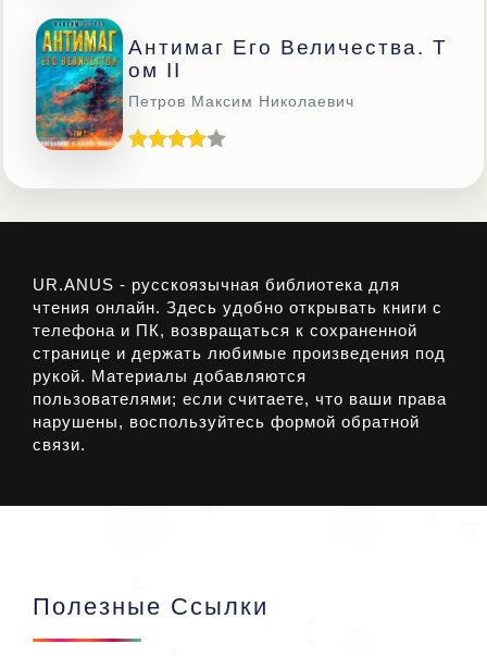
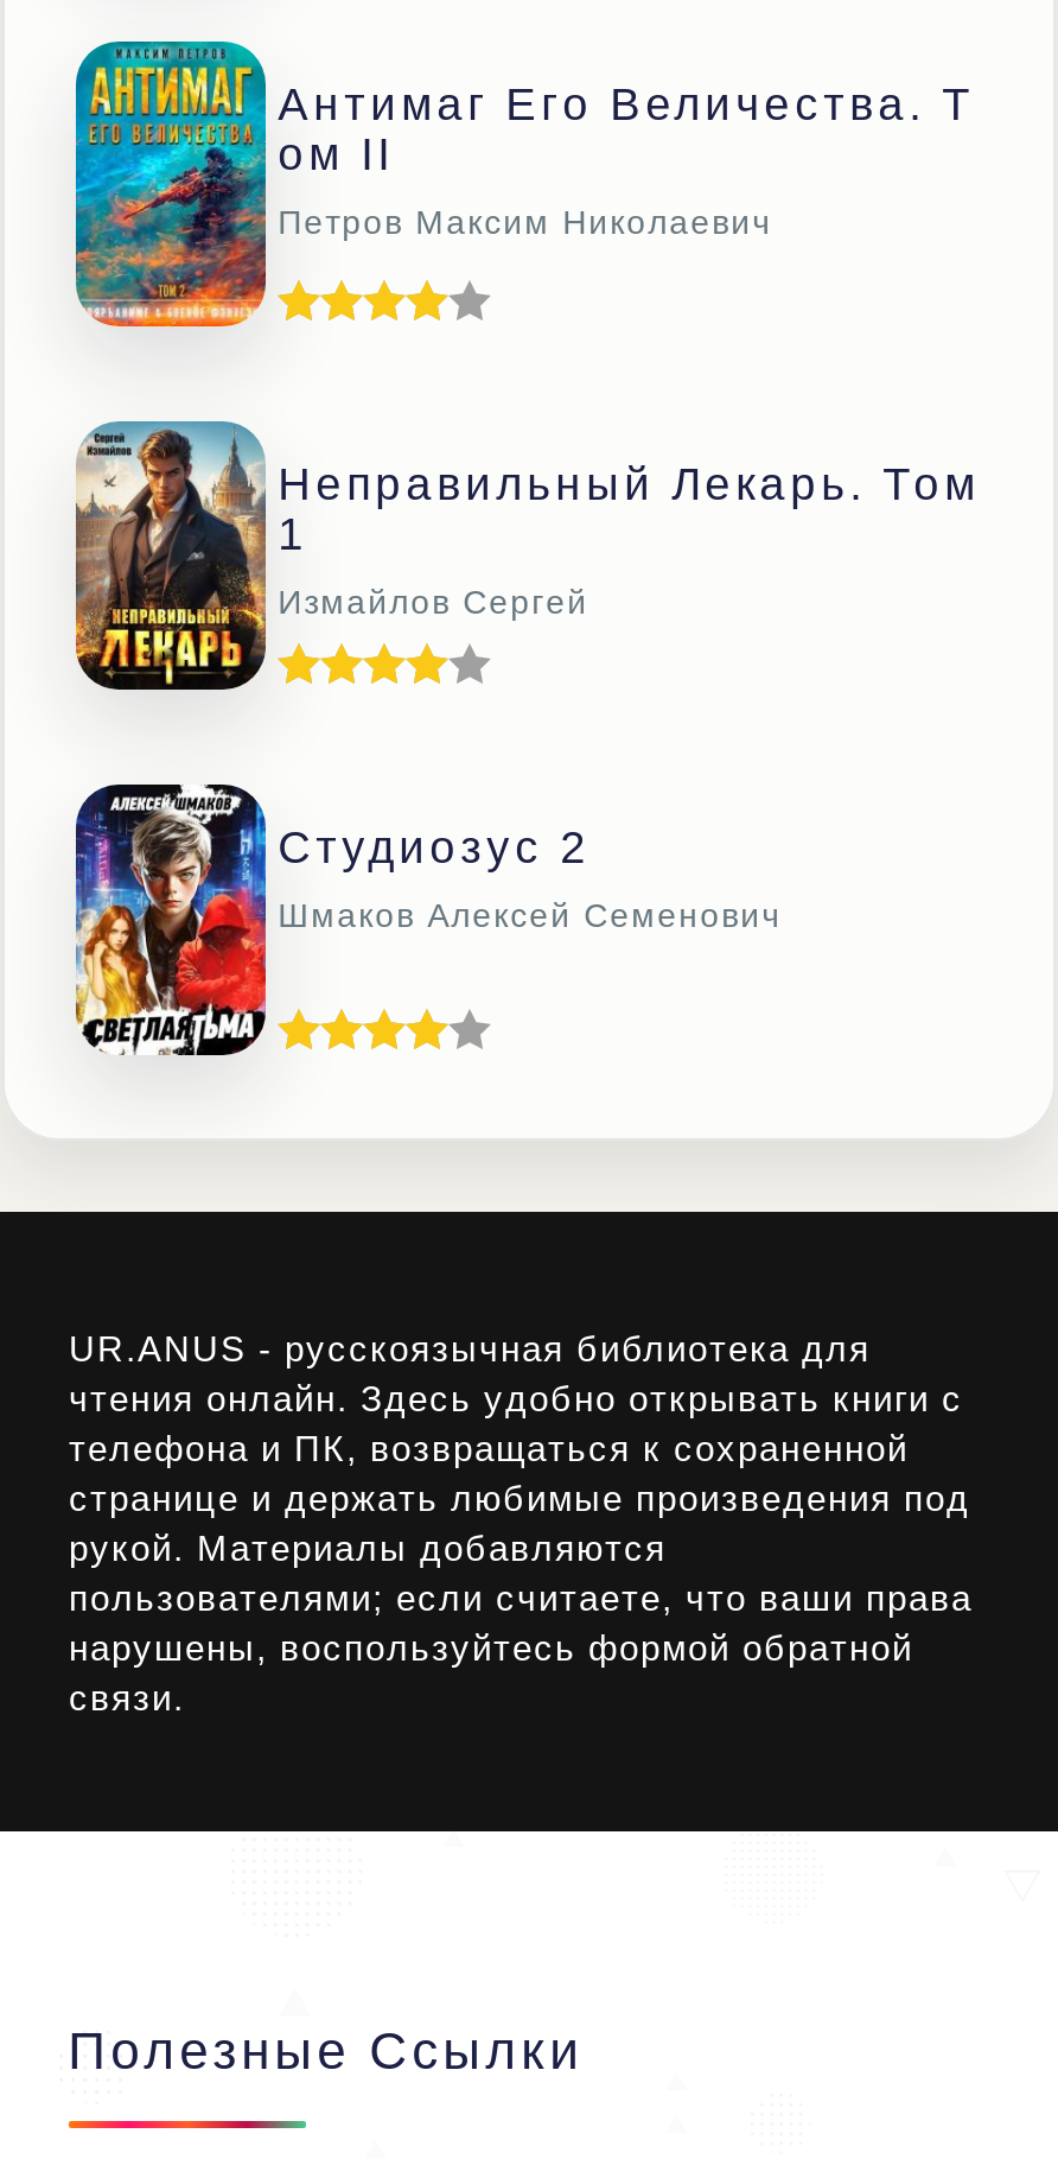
+ [image]
+ Неправильный Лекарь. Том
+ 1
+ Измайлов Сергей

+ [image]
+ Студиозус 2
+ Шмаков Алексей Семенович
